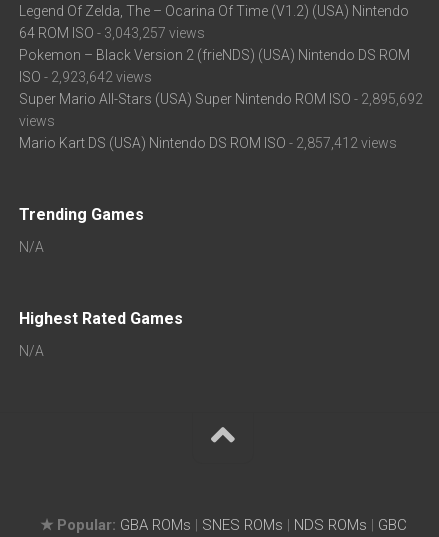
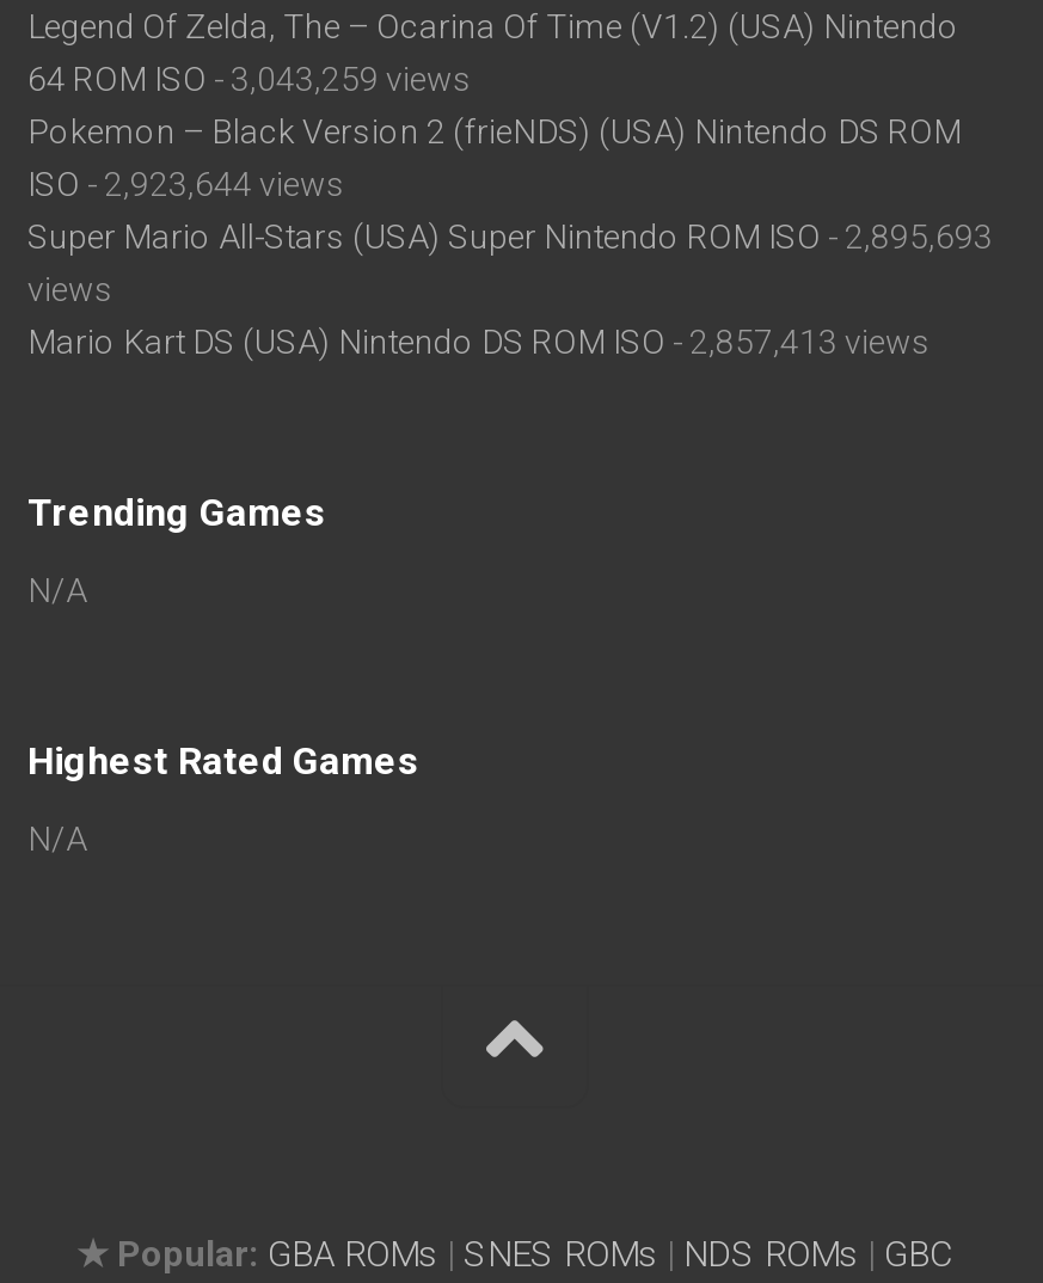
- 64 ROM ISO - 3,043,257 views
+ 64 ROM ISO - 3,043,259 views

- ISO - 2,923,642 views
+ ISO - 2,923,644 views

- Super Mario All-Stars (USA) Super Nintendo ROM ISO - 2,895,692
+ Super Mario All-Stars (USA) Super Nintendo ROM ISO - 2,895,693

- Mario Kart DS (USA) Nintendo DS ROM ISO - 2,857,412 views
+ Mario Kart DS (USA) Nintendo DS ROM ISO - 2,857,413 views
